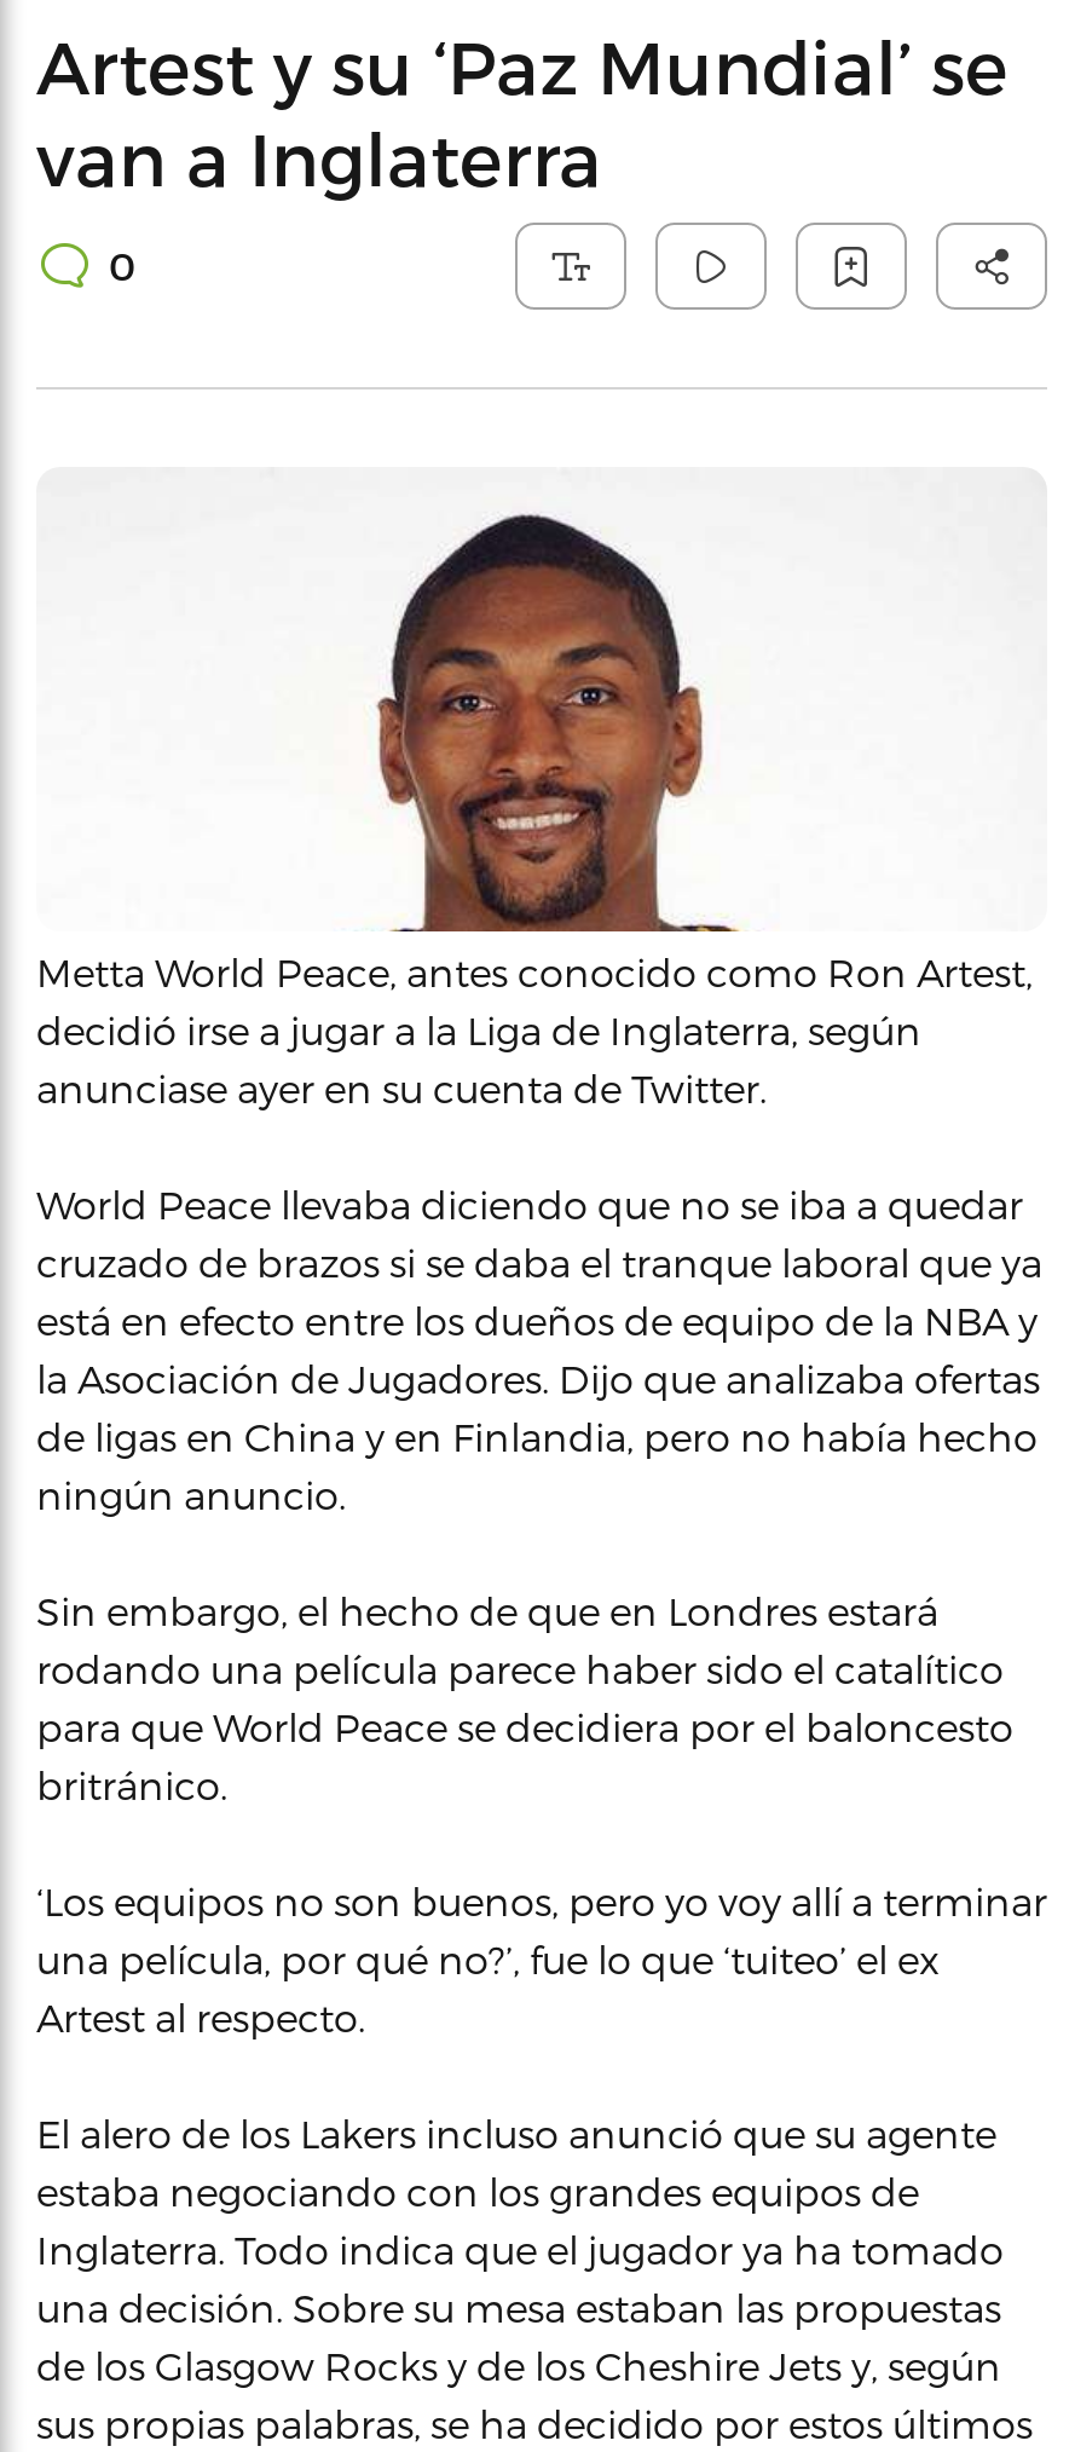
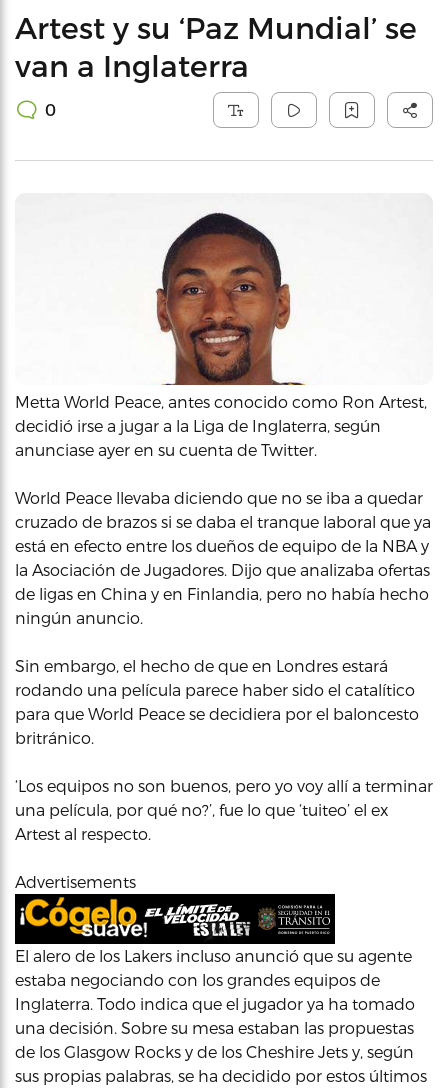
+ [image]

+ Advertisements
